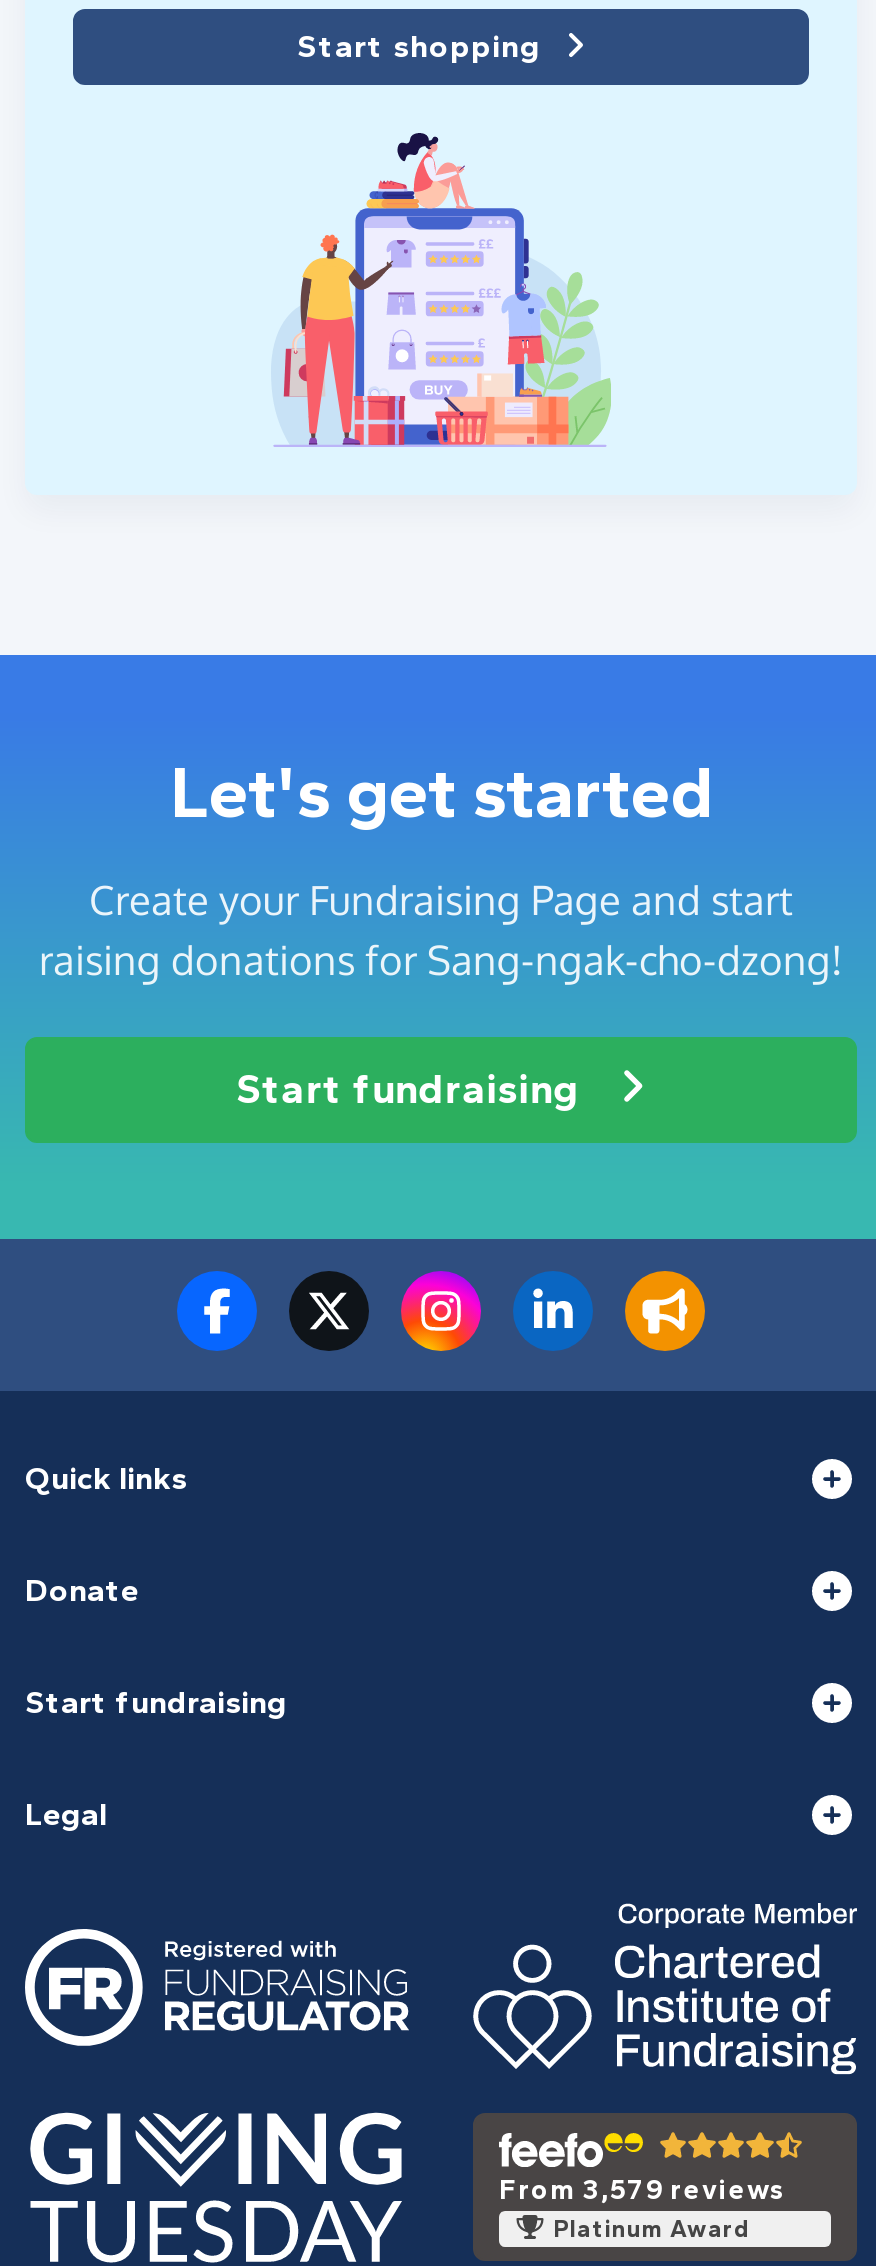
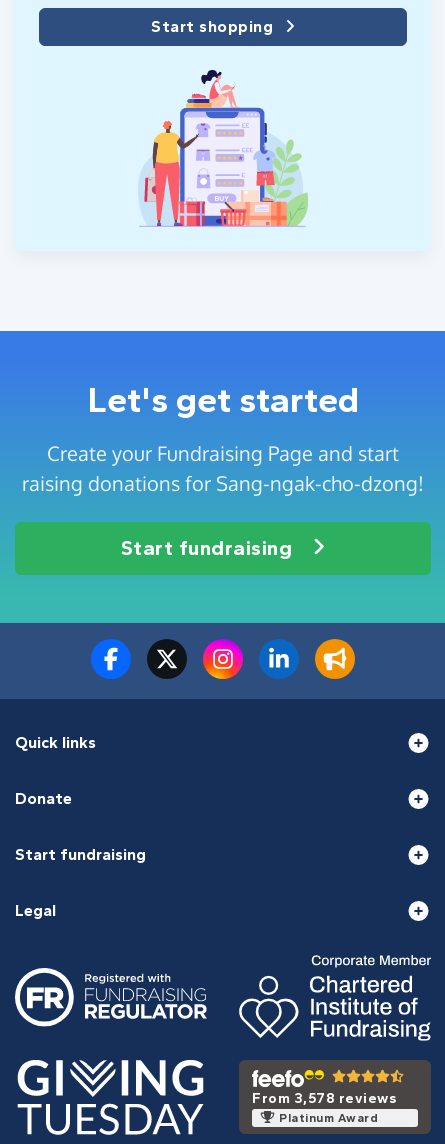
- From 3,579 reviews
+ From 3,578 reviews
